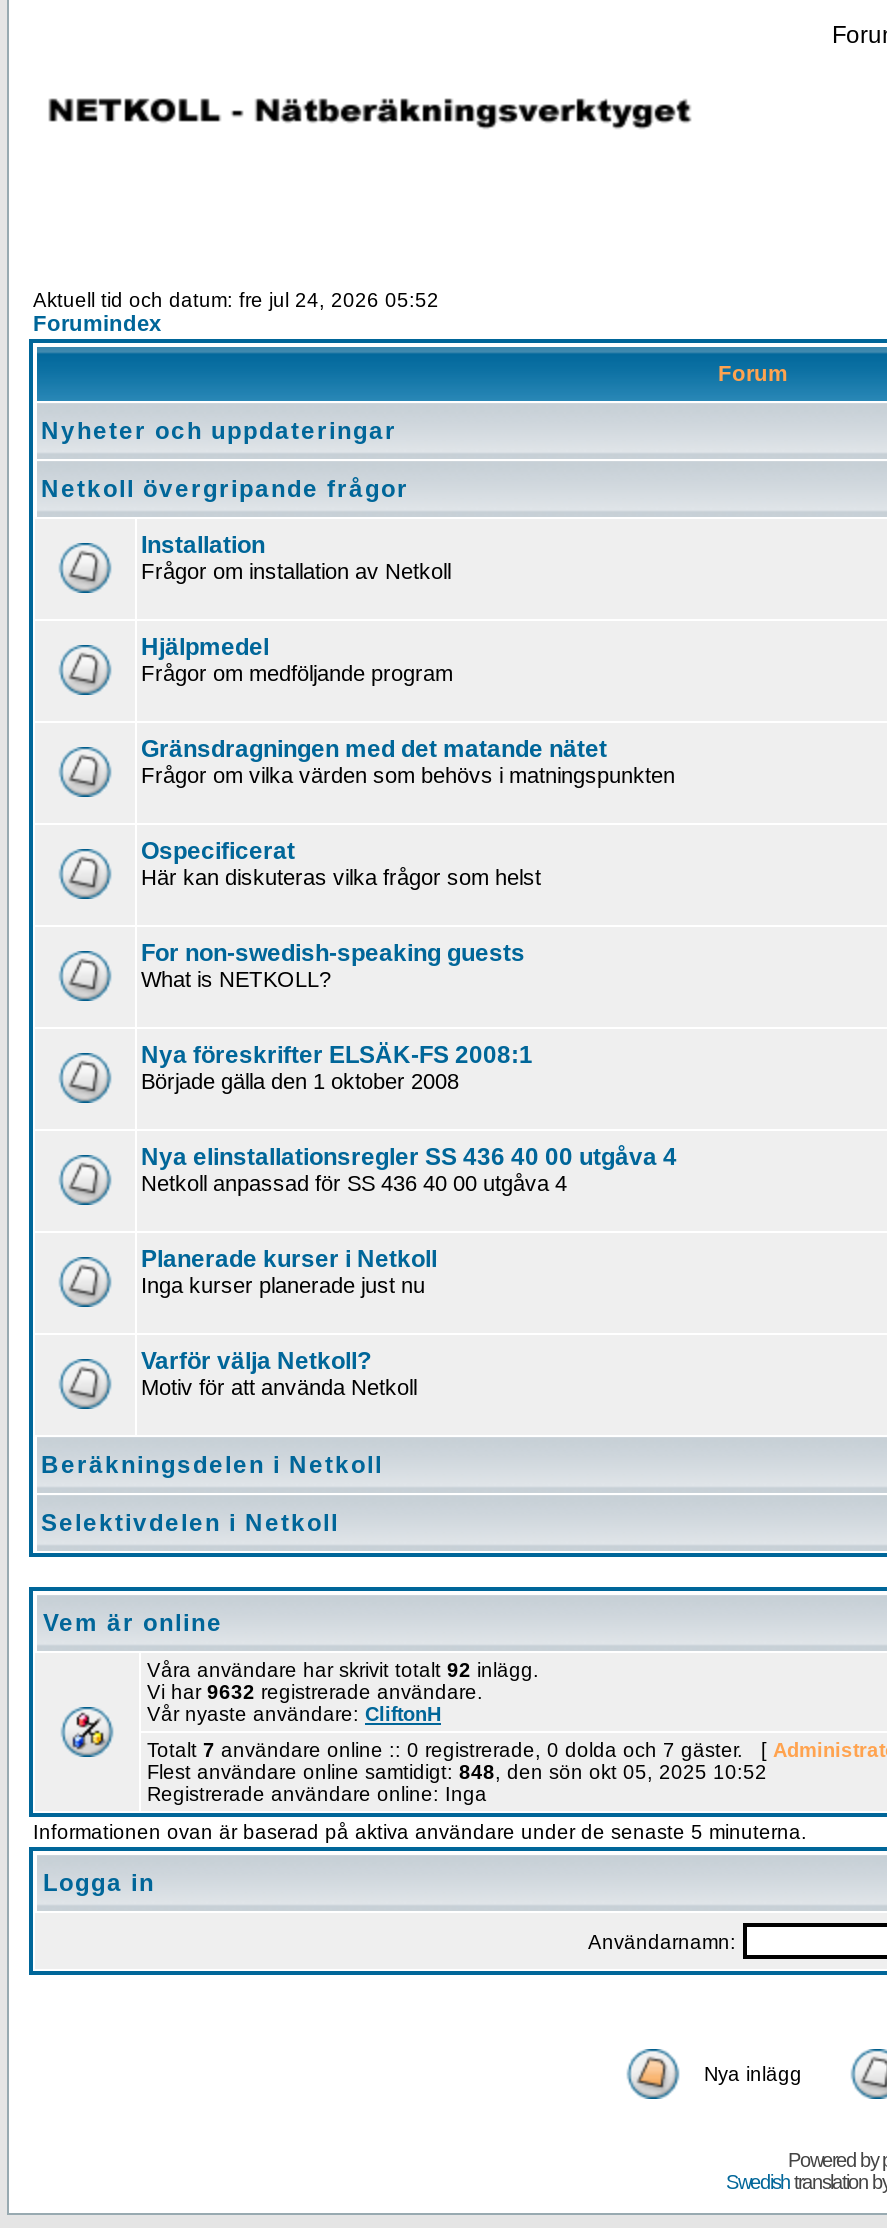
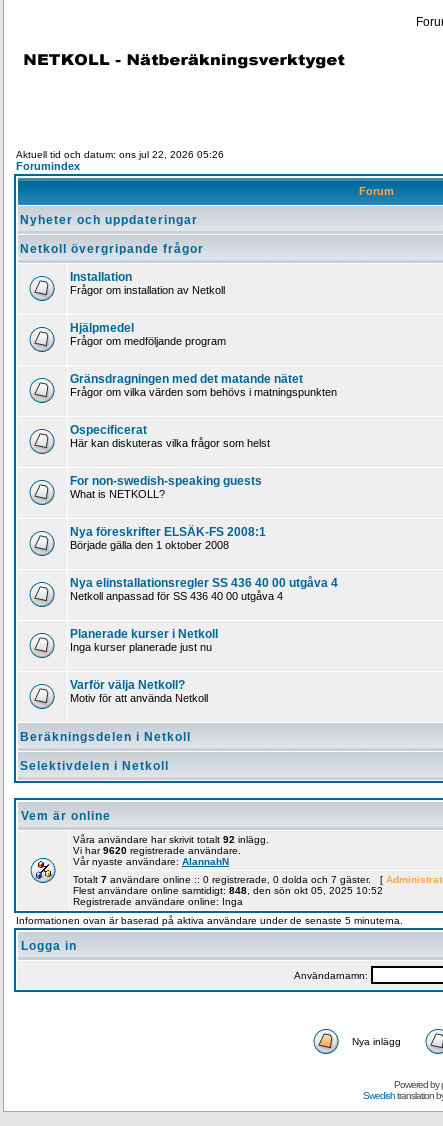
- Aktuell tid och datum: fre jul 24, 2026 05:52
+ Aktuell tid och datum: ons jul 22, 2026 05:26

- Vi har 9632 registrerade användare.
+ Vi har 9620 registrerade användare.

- Vår nyaste användare: CliftonH
+ Vår nyaste användare: AlannahN
